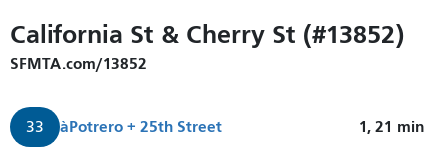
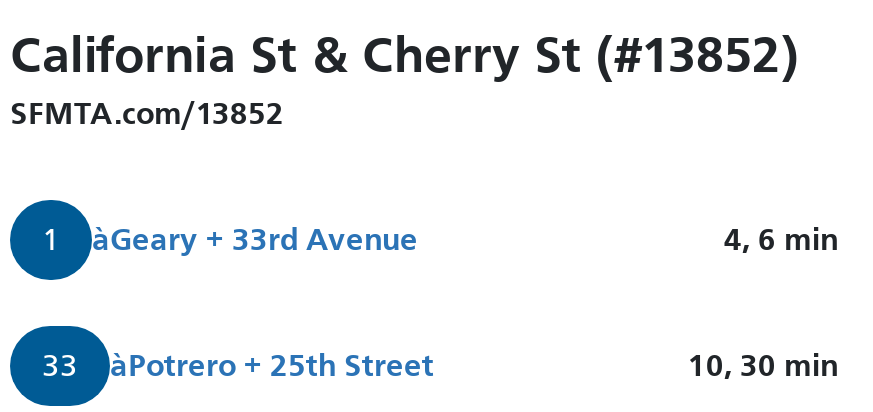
+ 1
+ àGeary + 33rd Avenue
+ 4, 6 min

- 1, 21 min
+ 10, 30 min
